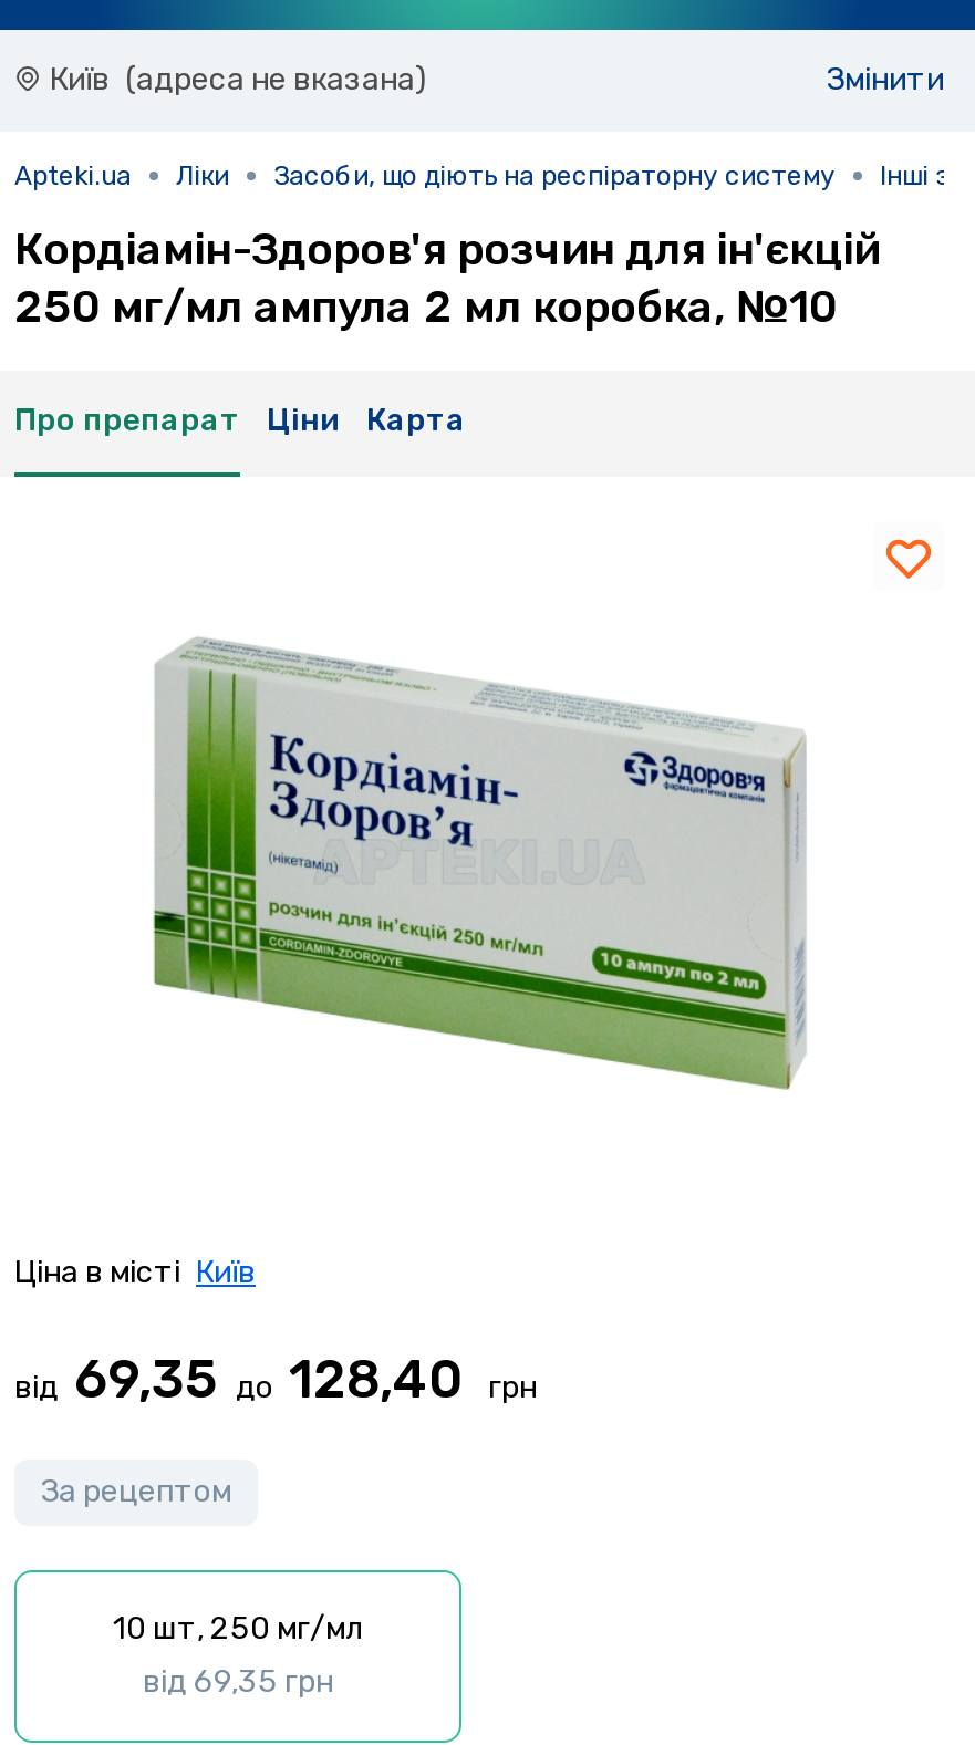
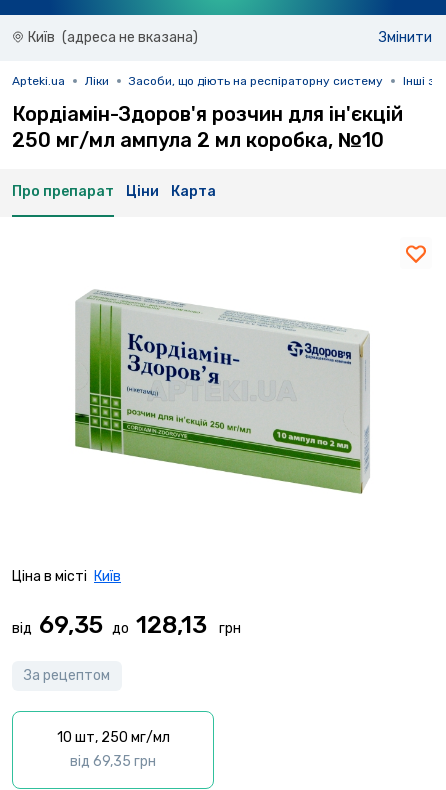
- від 69,35 до 128,40
+ від 69,35 до 128,13
